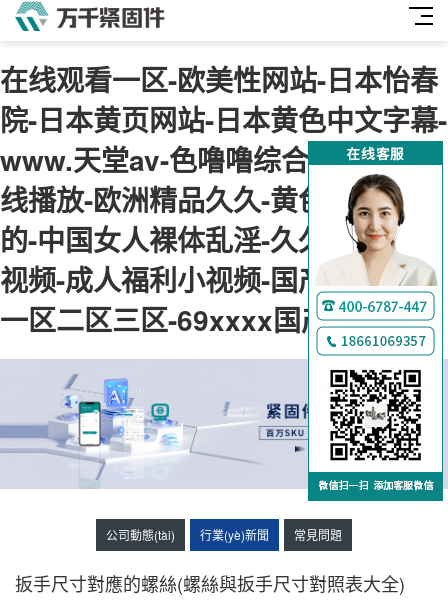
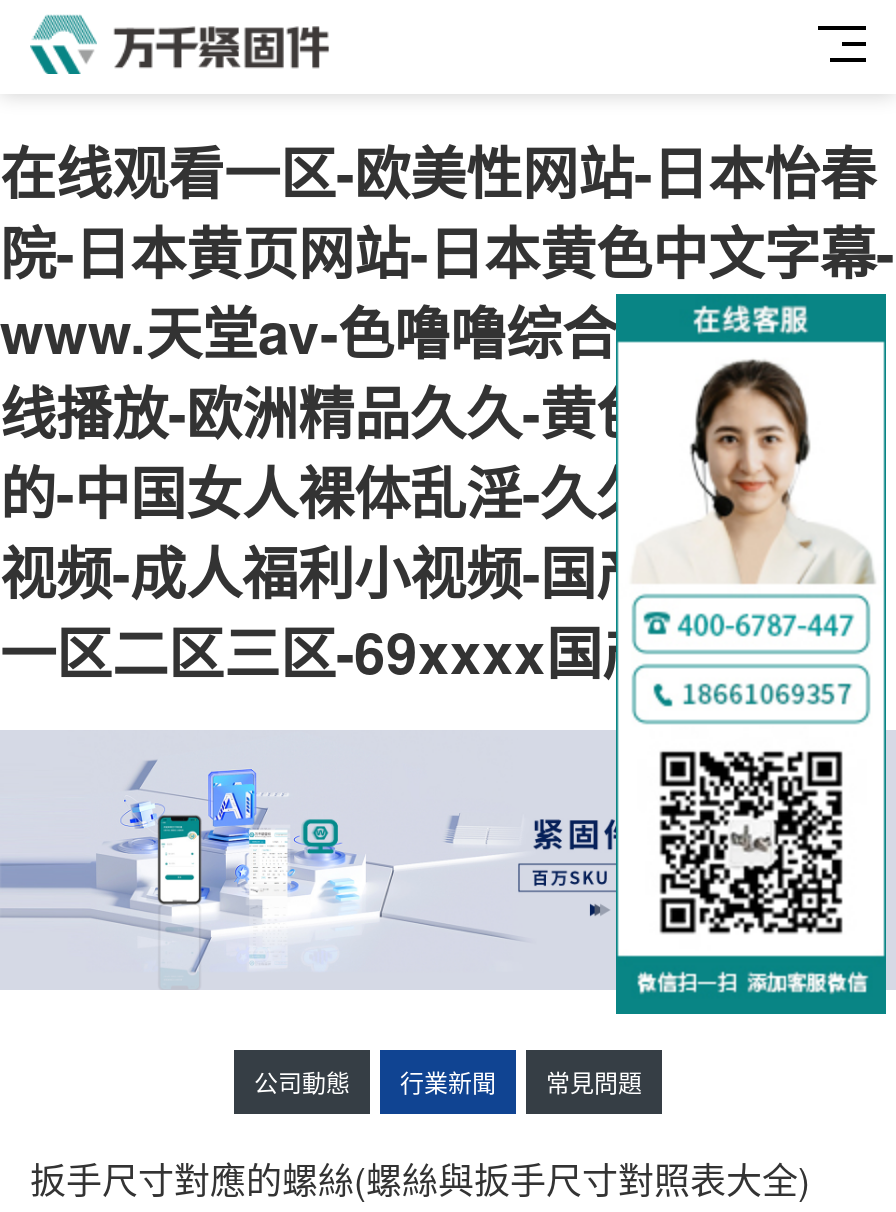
- 公司動態(tài)
- 行業(yè)新聞
+ 公司動態
+ 行業新聞
